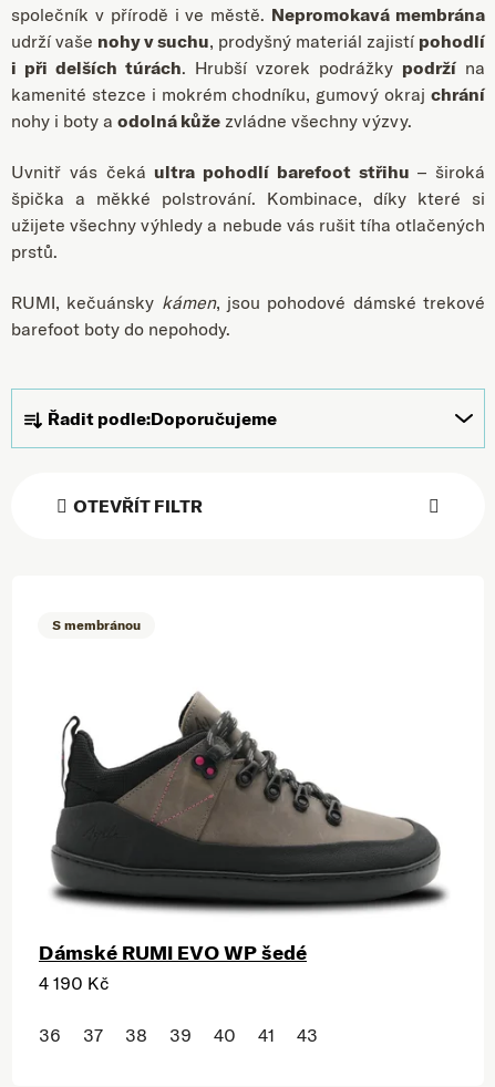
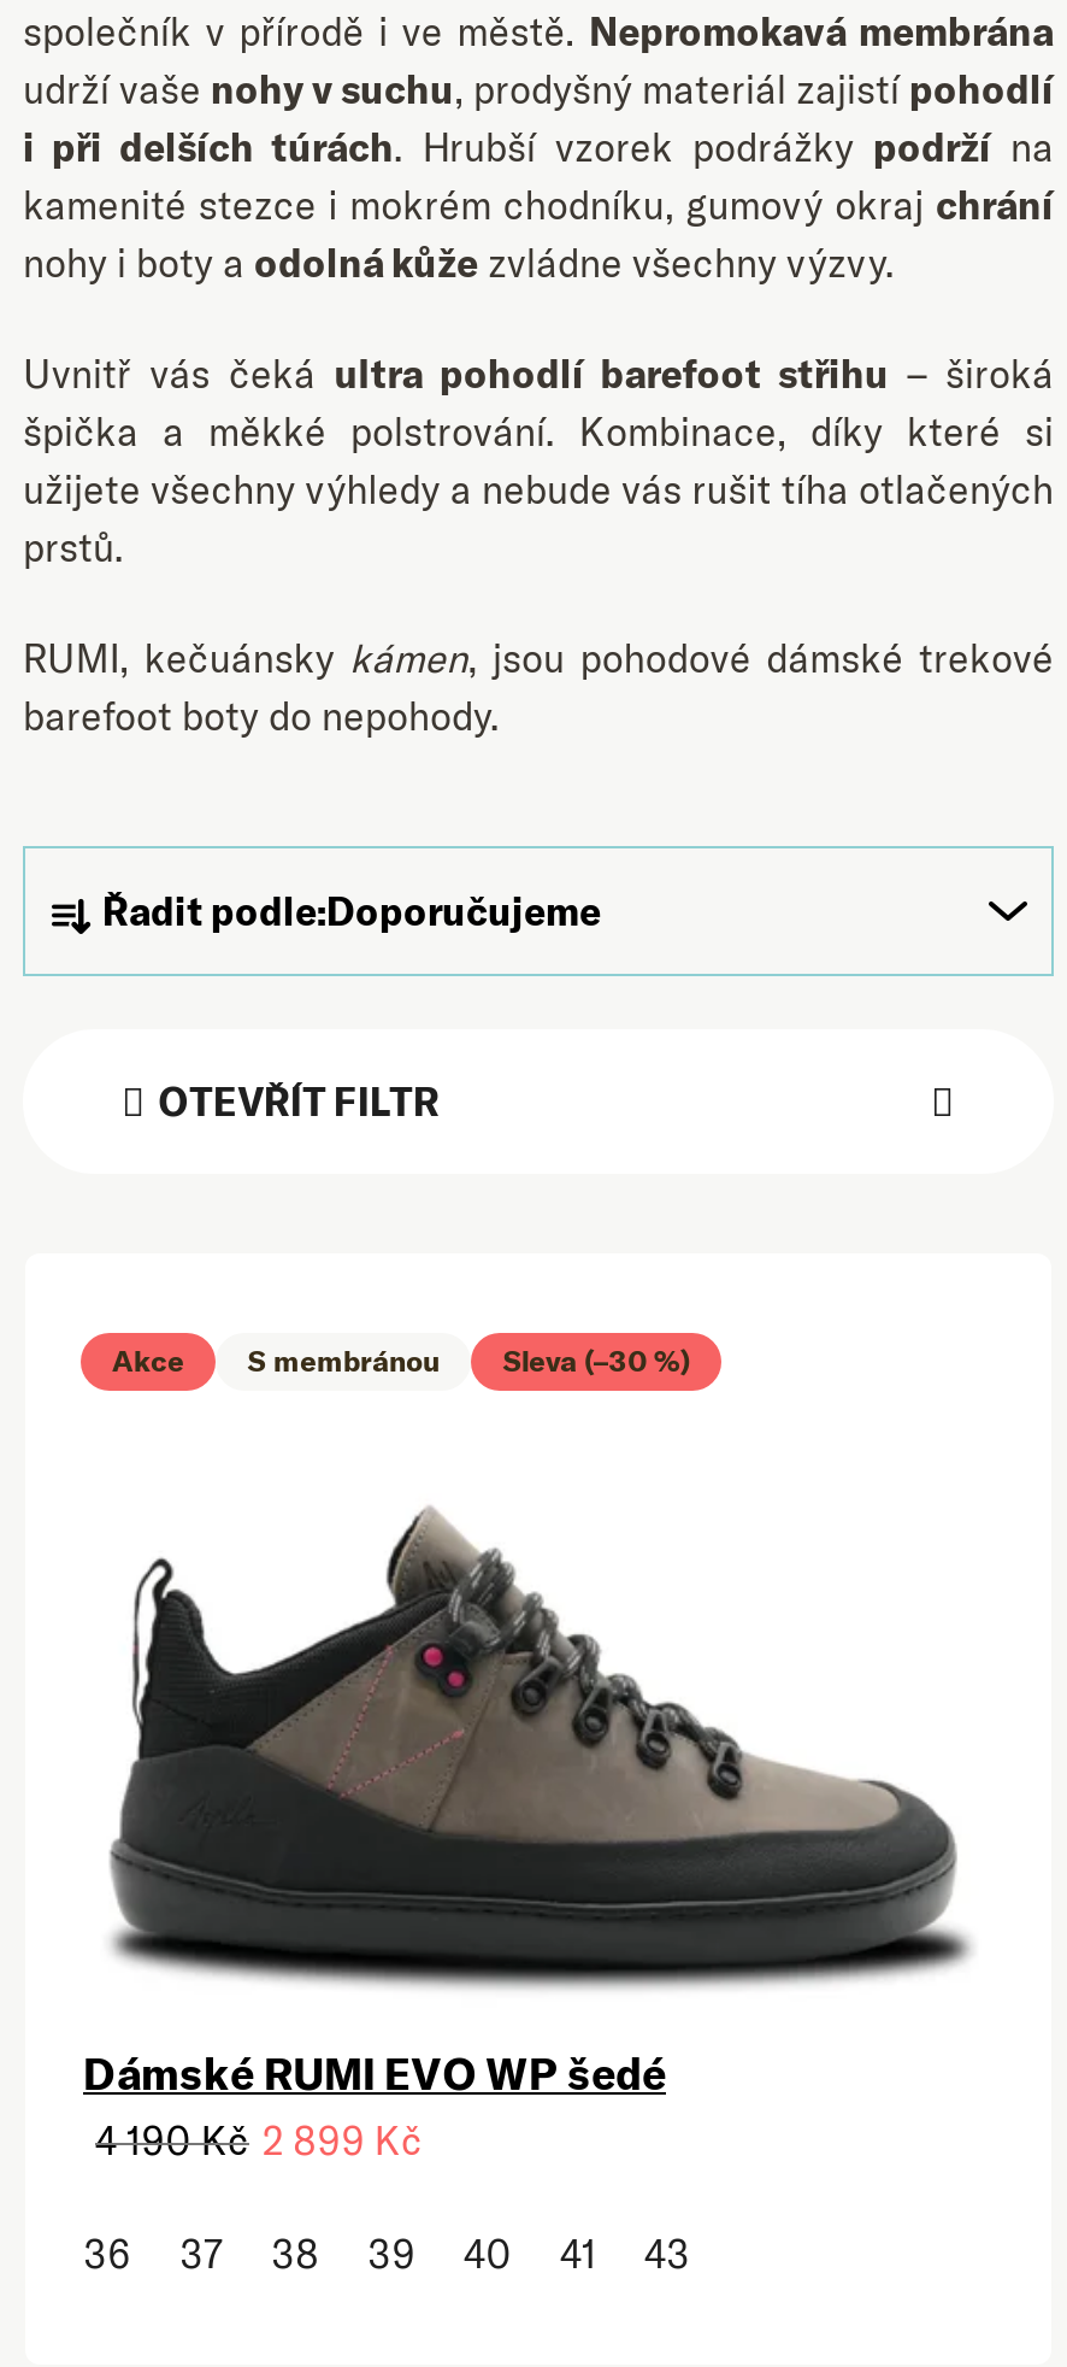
+ Akce

+ Sleva (–30 %)

- 4 190 Kč
+ 4 190 Kč 2 899 Kč
